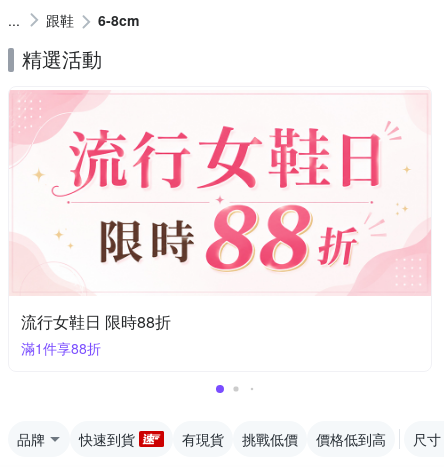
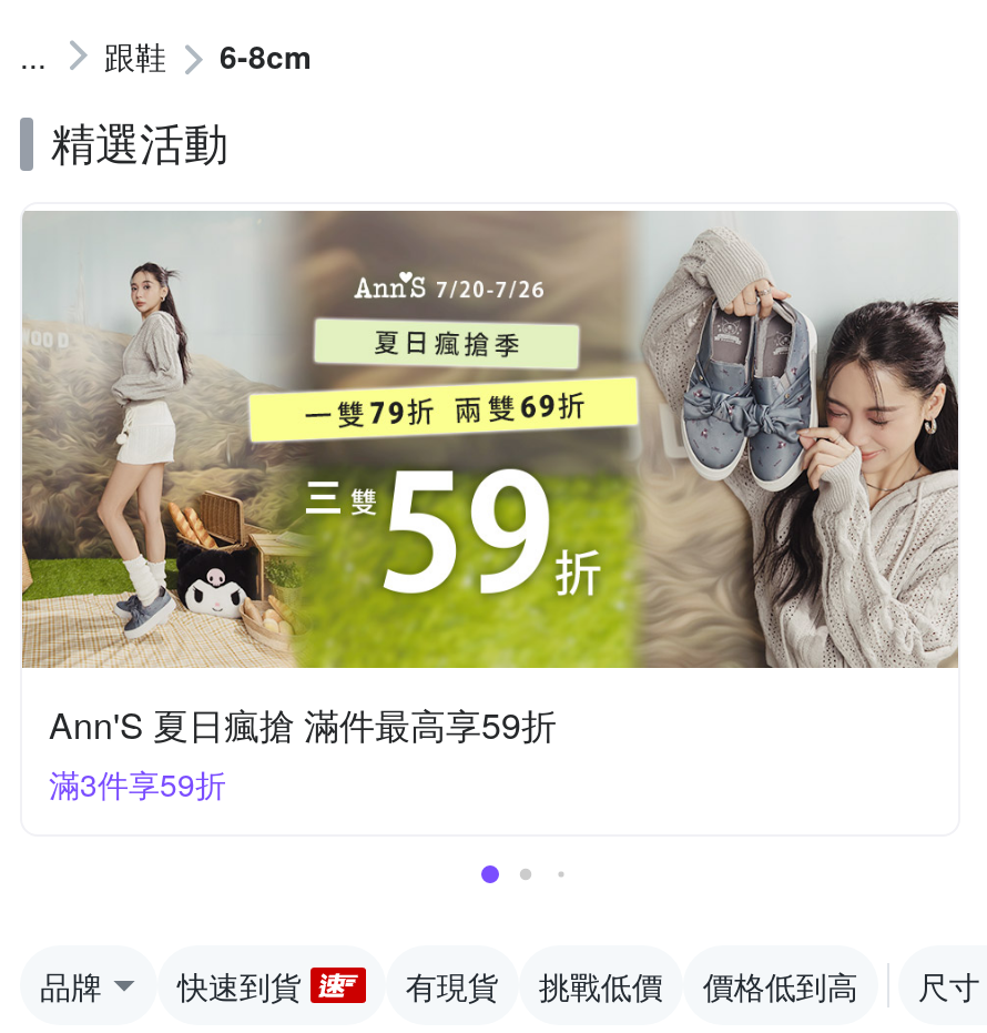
- [image]
- 流行女鞋日 限時88折
- 滿1件享88折
+ [image]
+ Ann'S 夏日瘋搶 滿件最高享59折
+ 滿3件享59折
